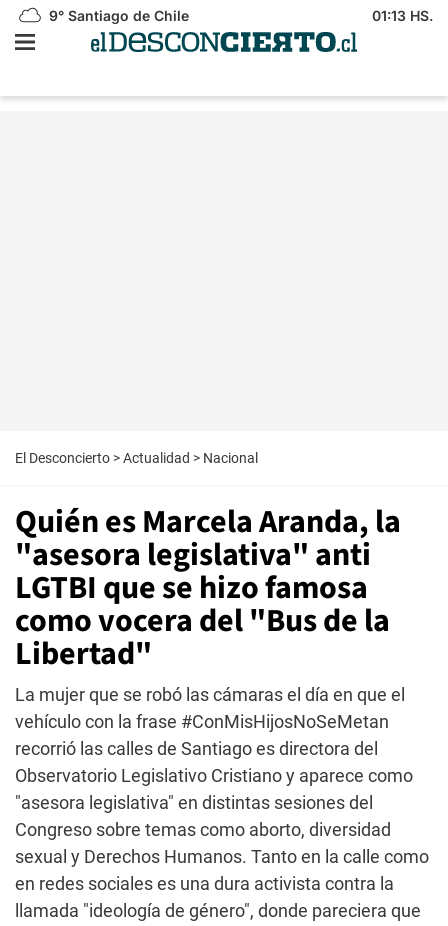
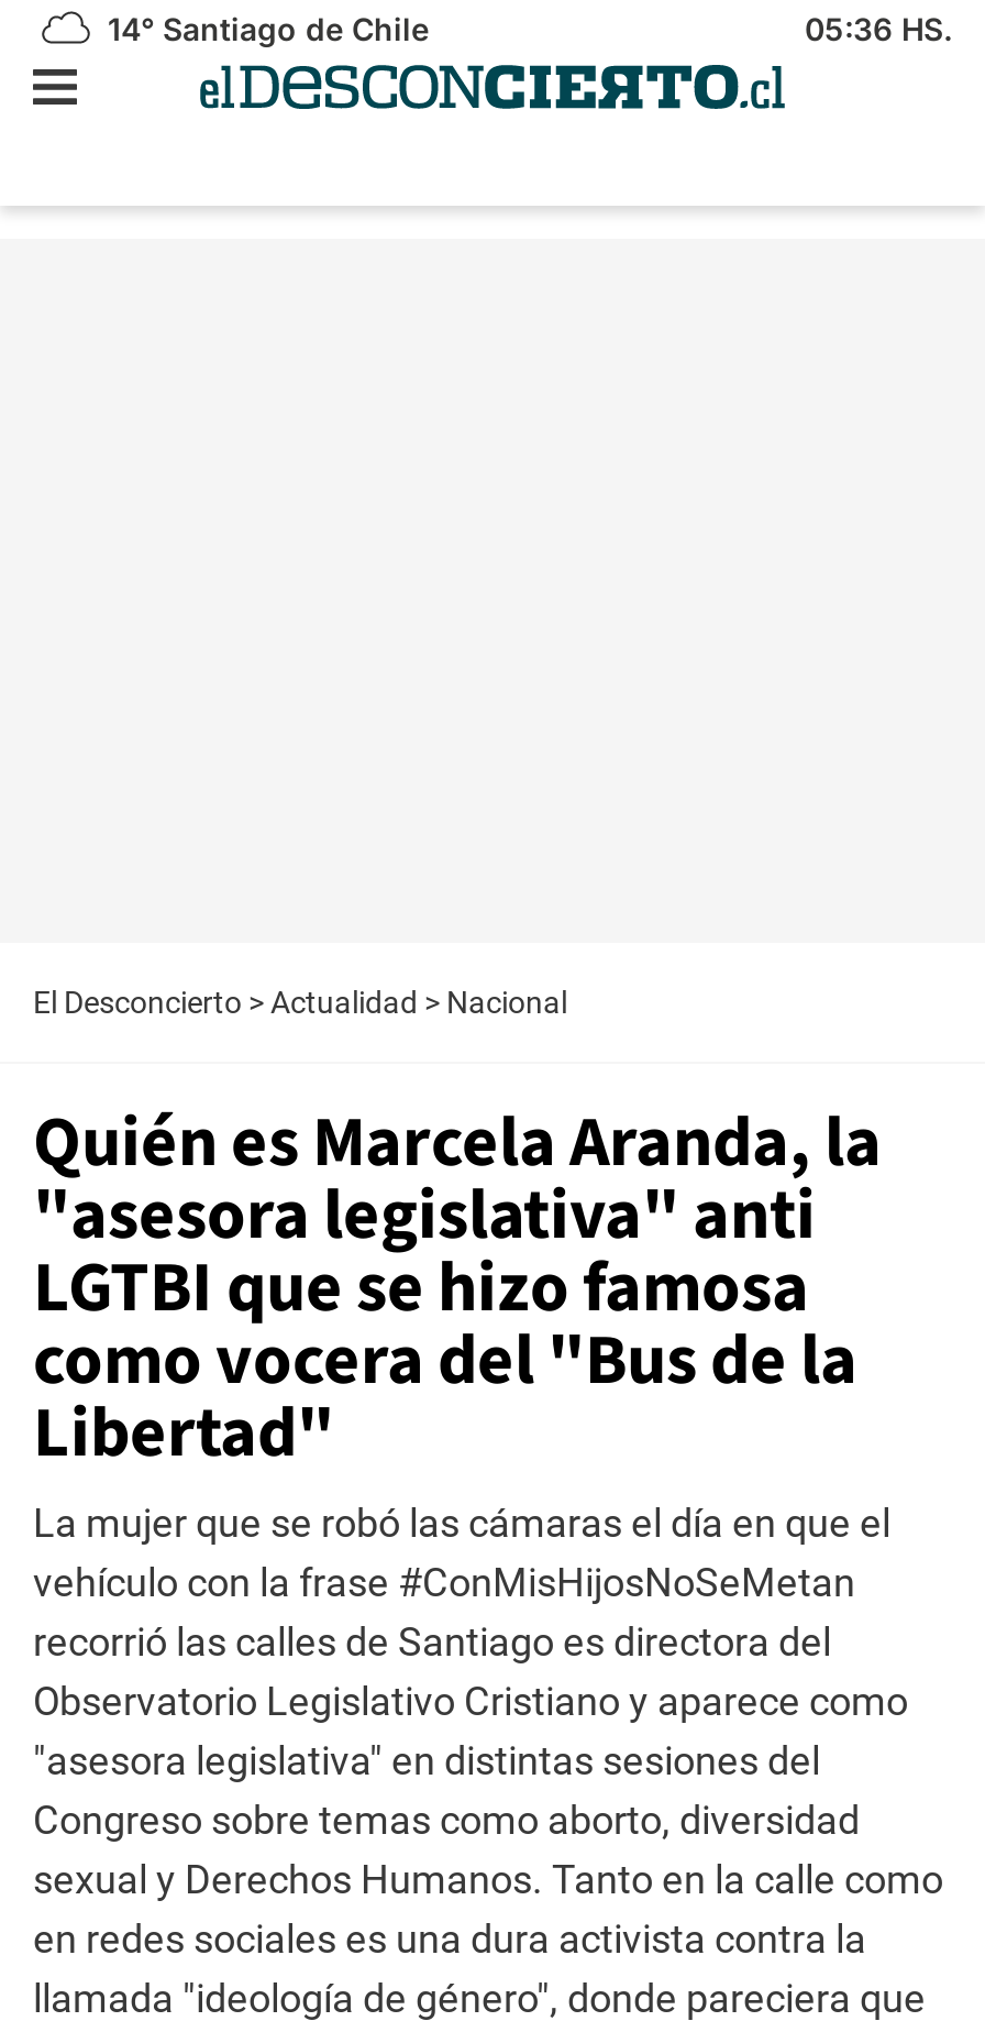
- 9° Santiago de Chile
+ 14° Santiago de Chile

- 01:13 HS.
+ 05:36 HS.
